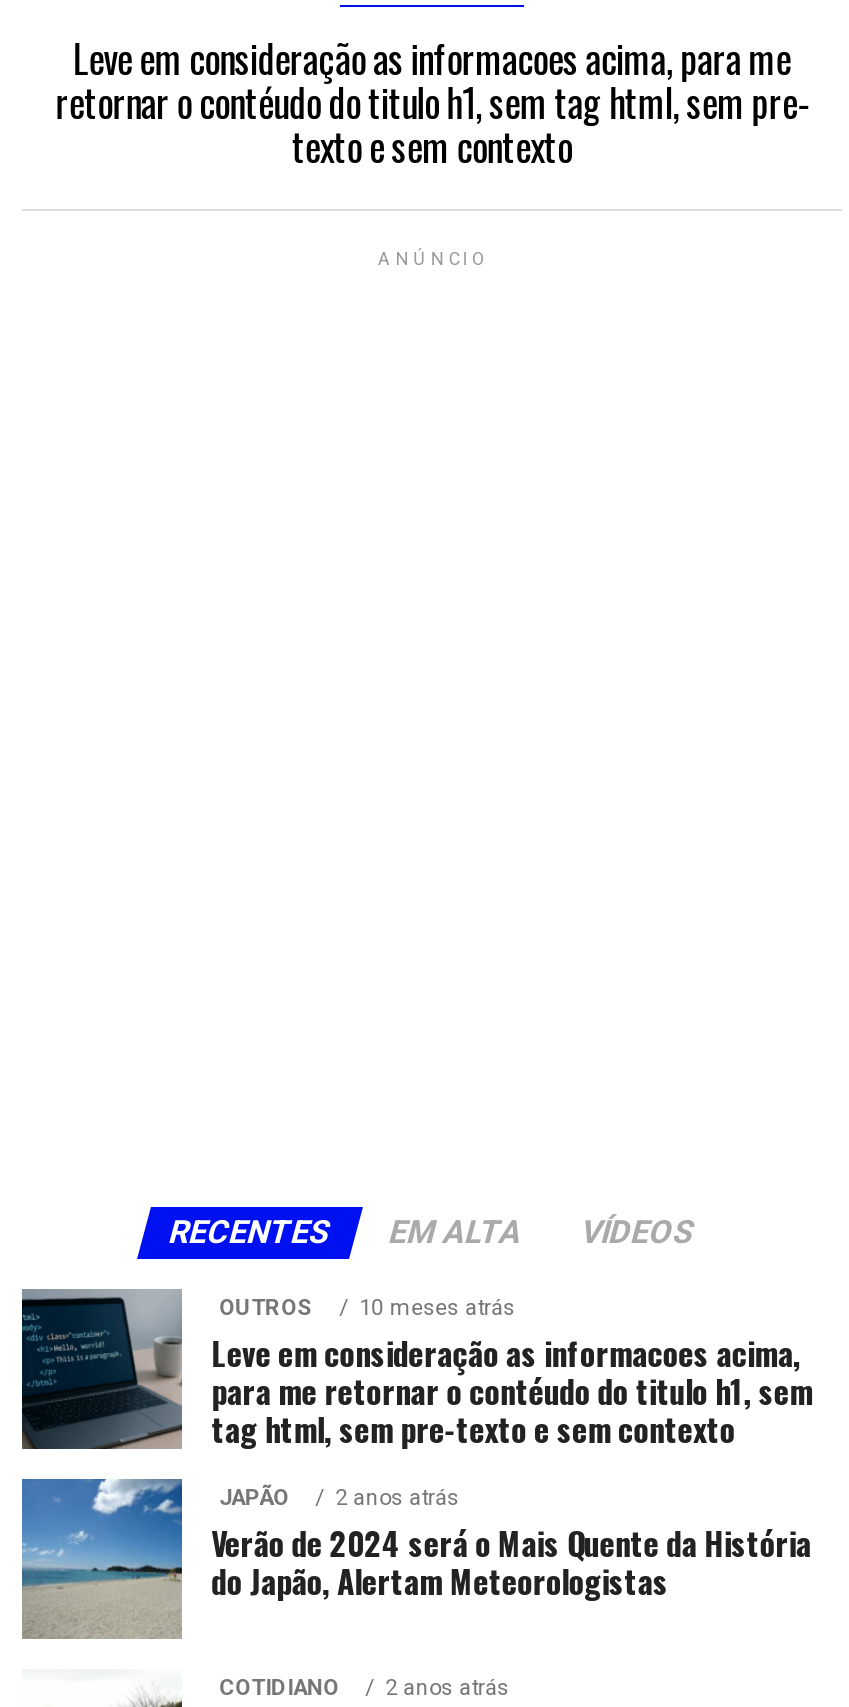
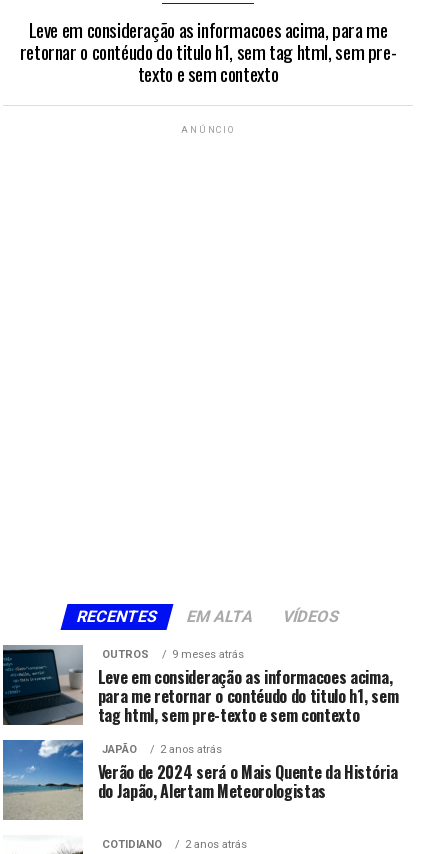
- OUTROS 10 meses atrás
+ OUTROS 9 meses atrás
